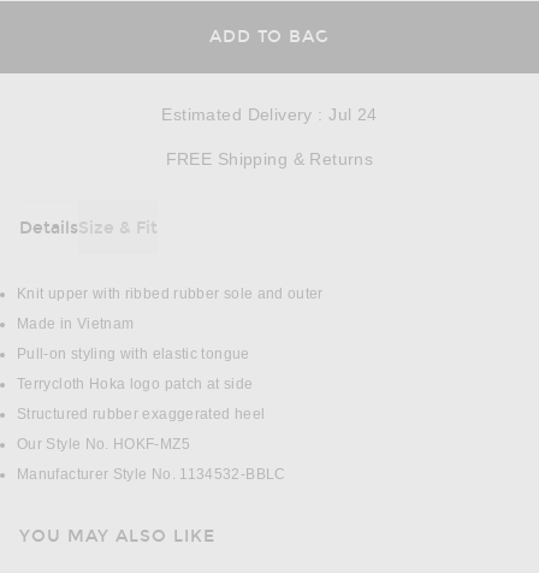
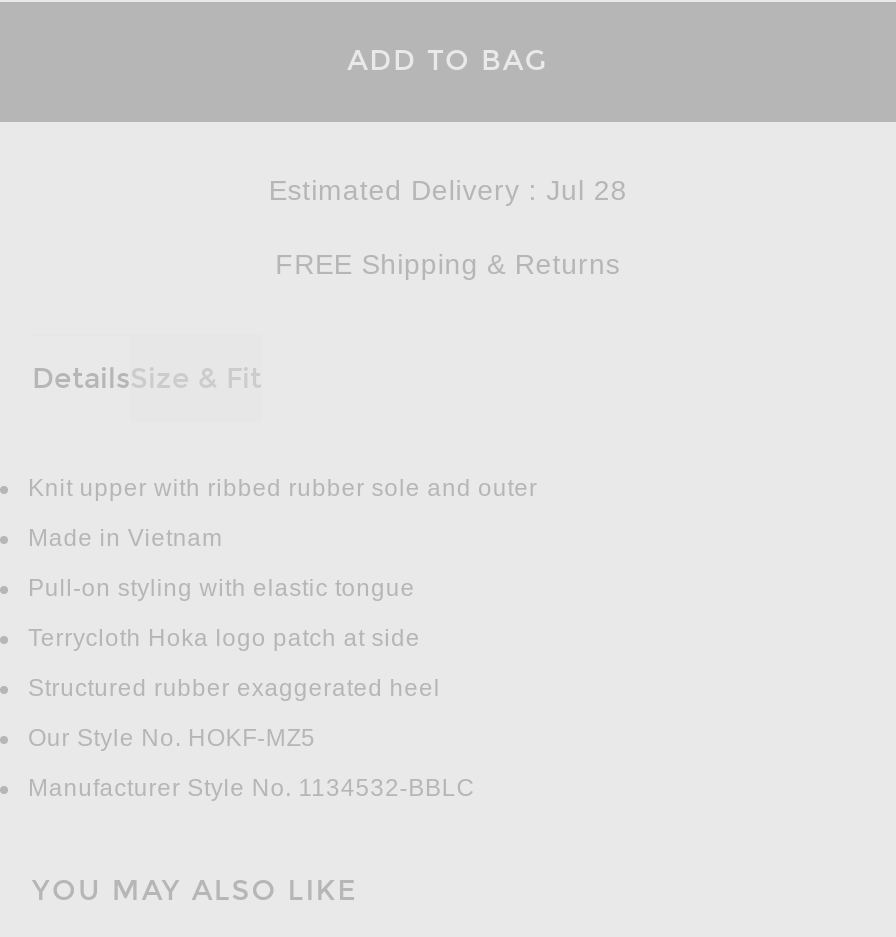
- Estimated Delivery: Jul 24
+ Estimated Delivery: Jul 28
